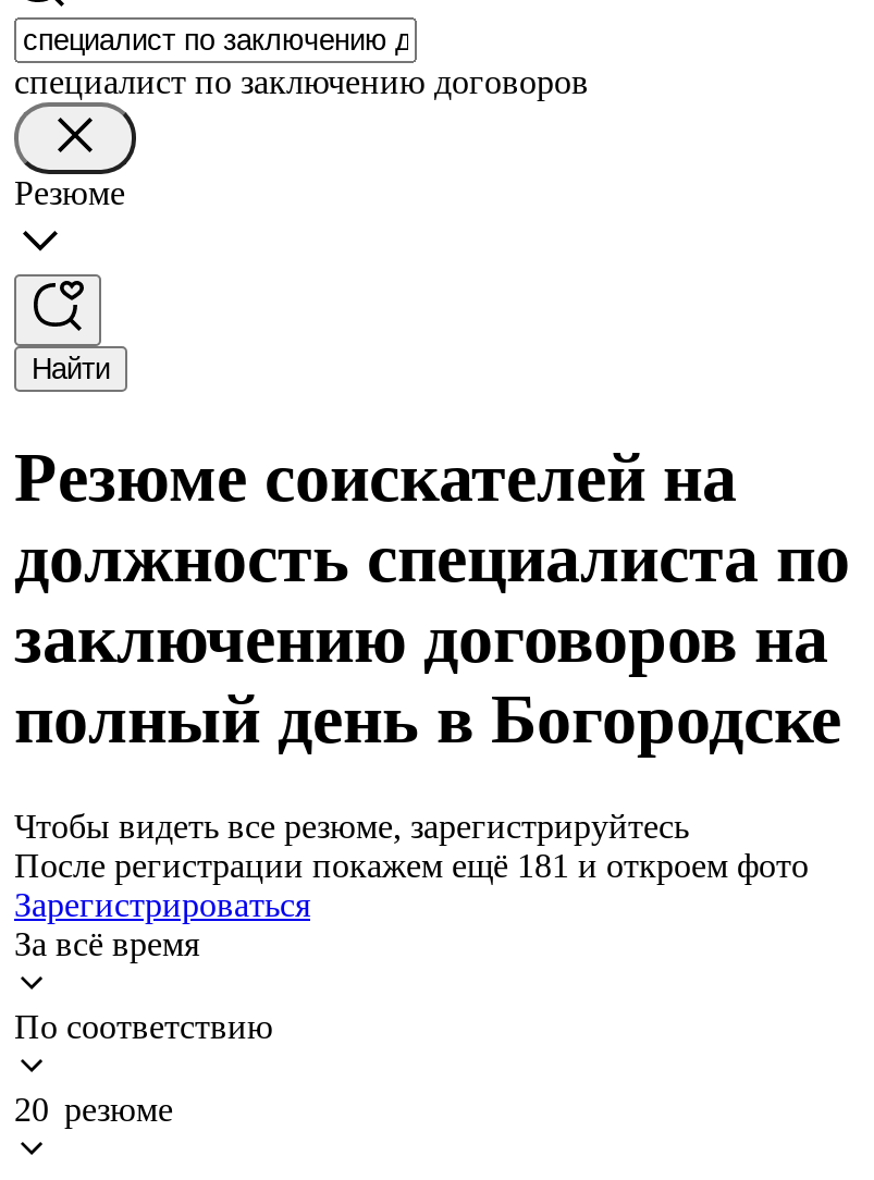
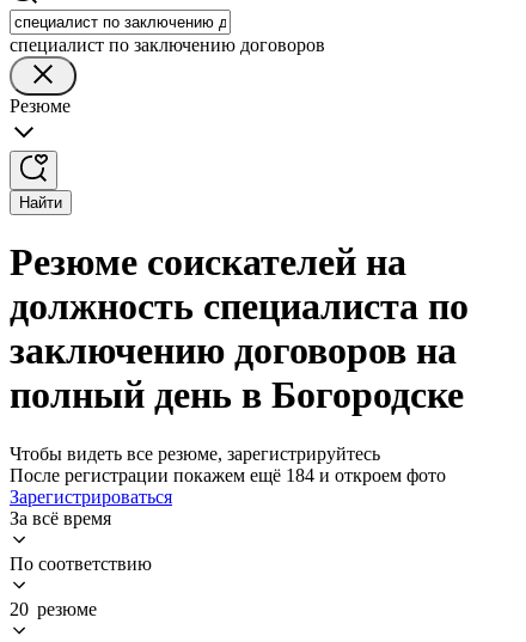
- После регистрации покажем ещё 181 и откроем фото
+ После регистрации покажем ещё 184 и откроем фото
